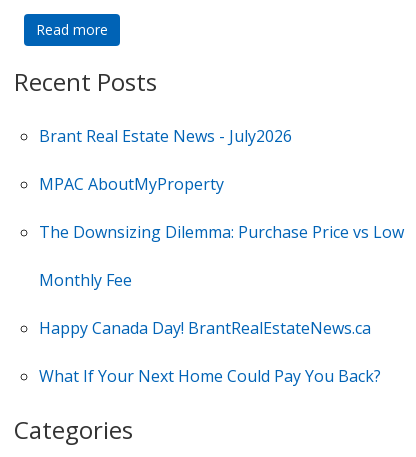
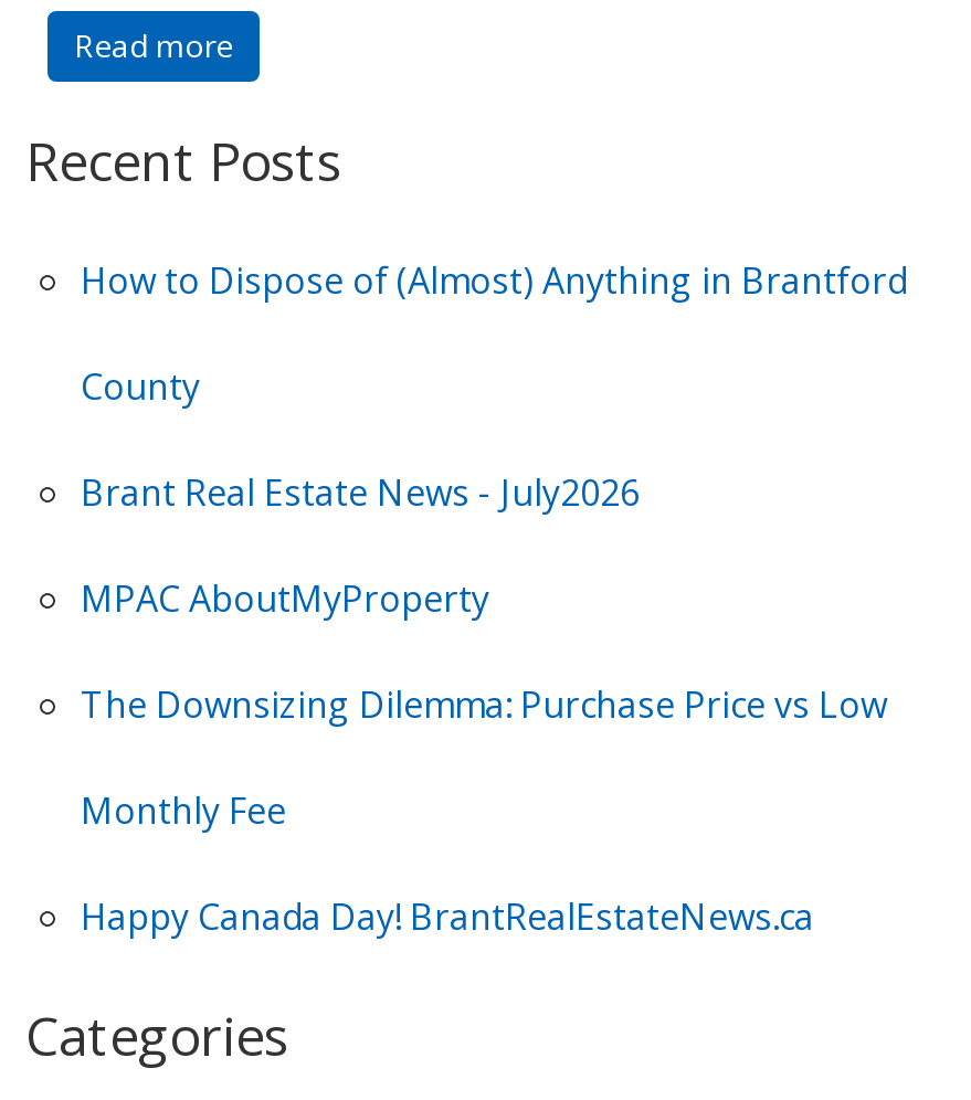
+ How to Dispose of (Almost) Anything in Brantford
+ County

moved down: Brant Real Estate News - July2026 | MPAC AboutMyProperty | The Downsizing Dilemma: Purchase Price vs Low | Monthly Fee | Happy Canada Day! BrantRealEstateNews.ca

- What If Your Next Home Could Pay You Back?
